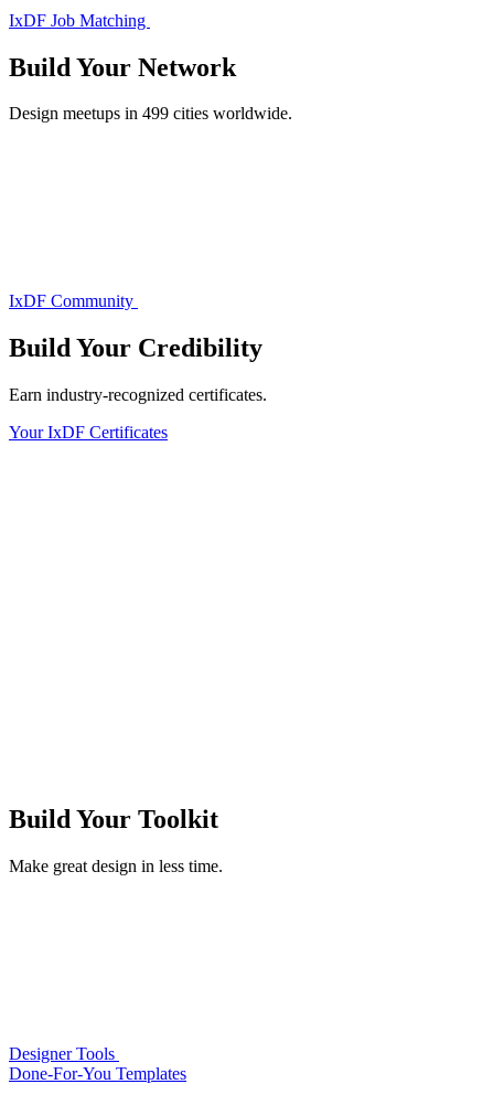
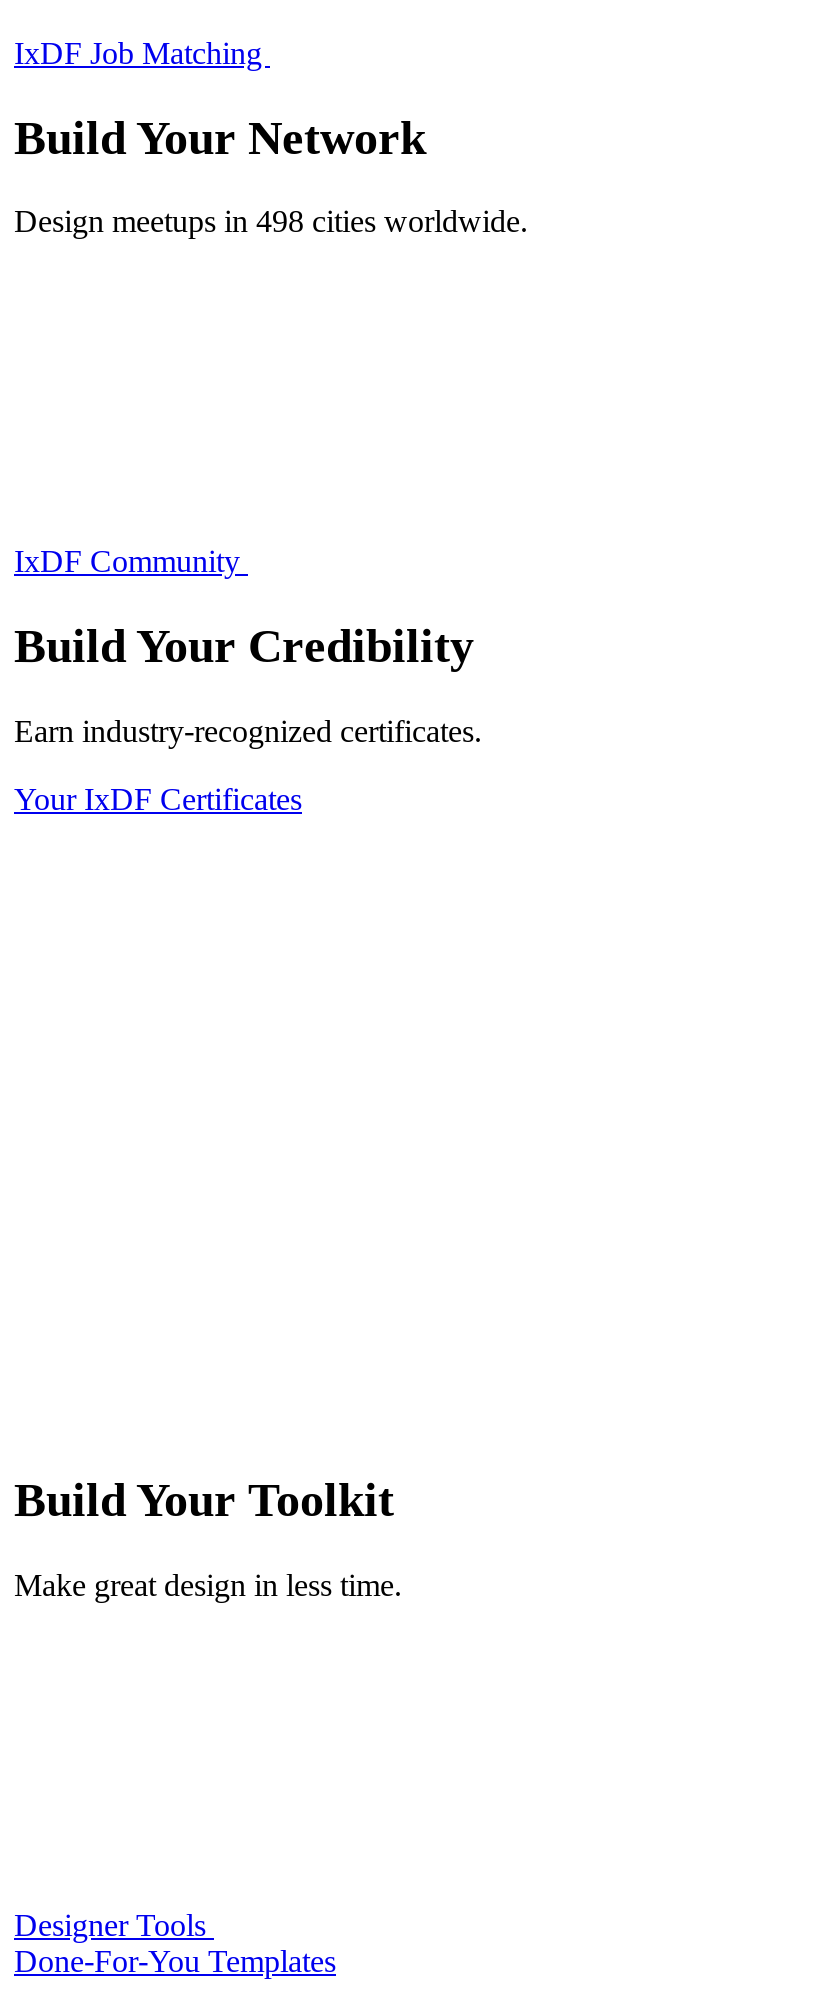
- Design meetups in 499 cities worldwide.
+ Design meetups in 498 cities worldwide.
